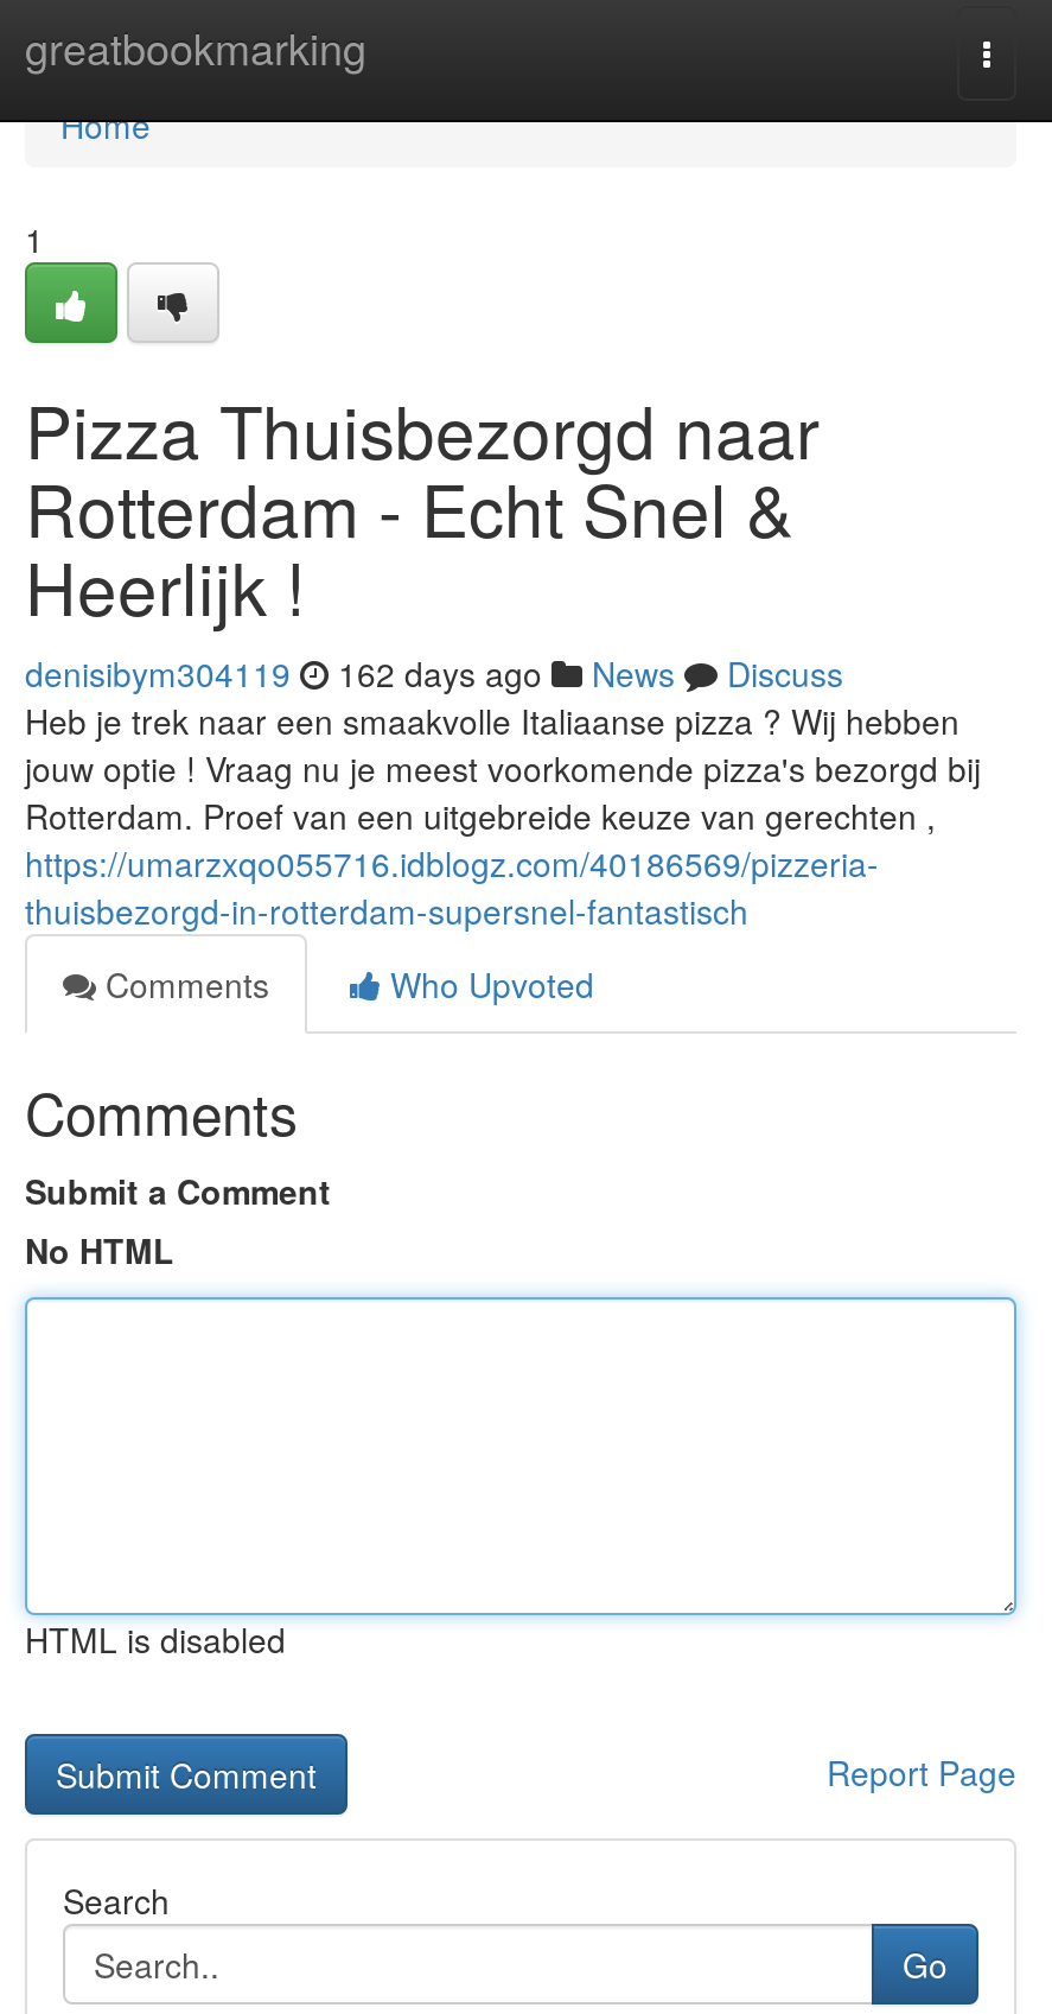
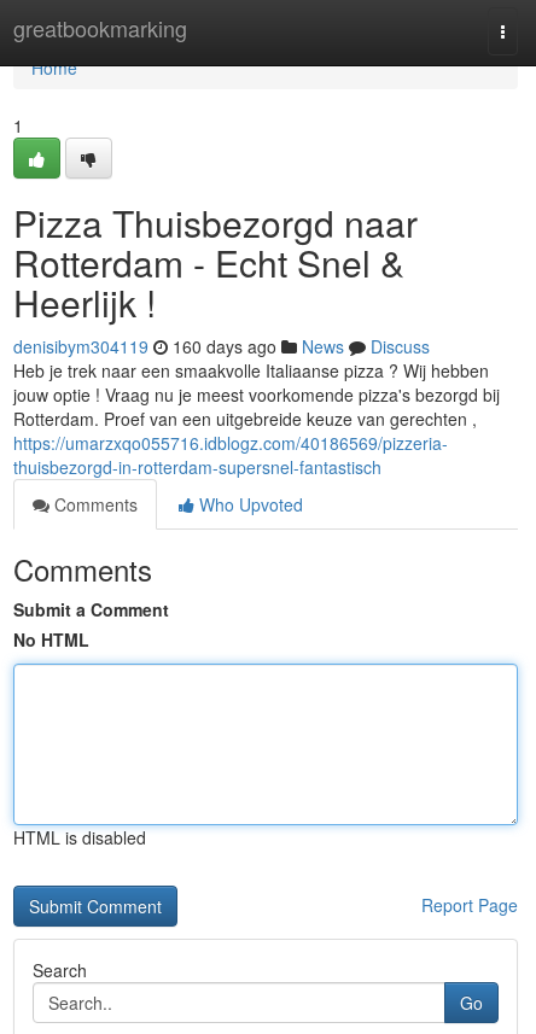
- denisibym304119 162 days ago News Discuss
+ denisibym304119 160 days ago News Discuss
